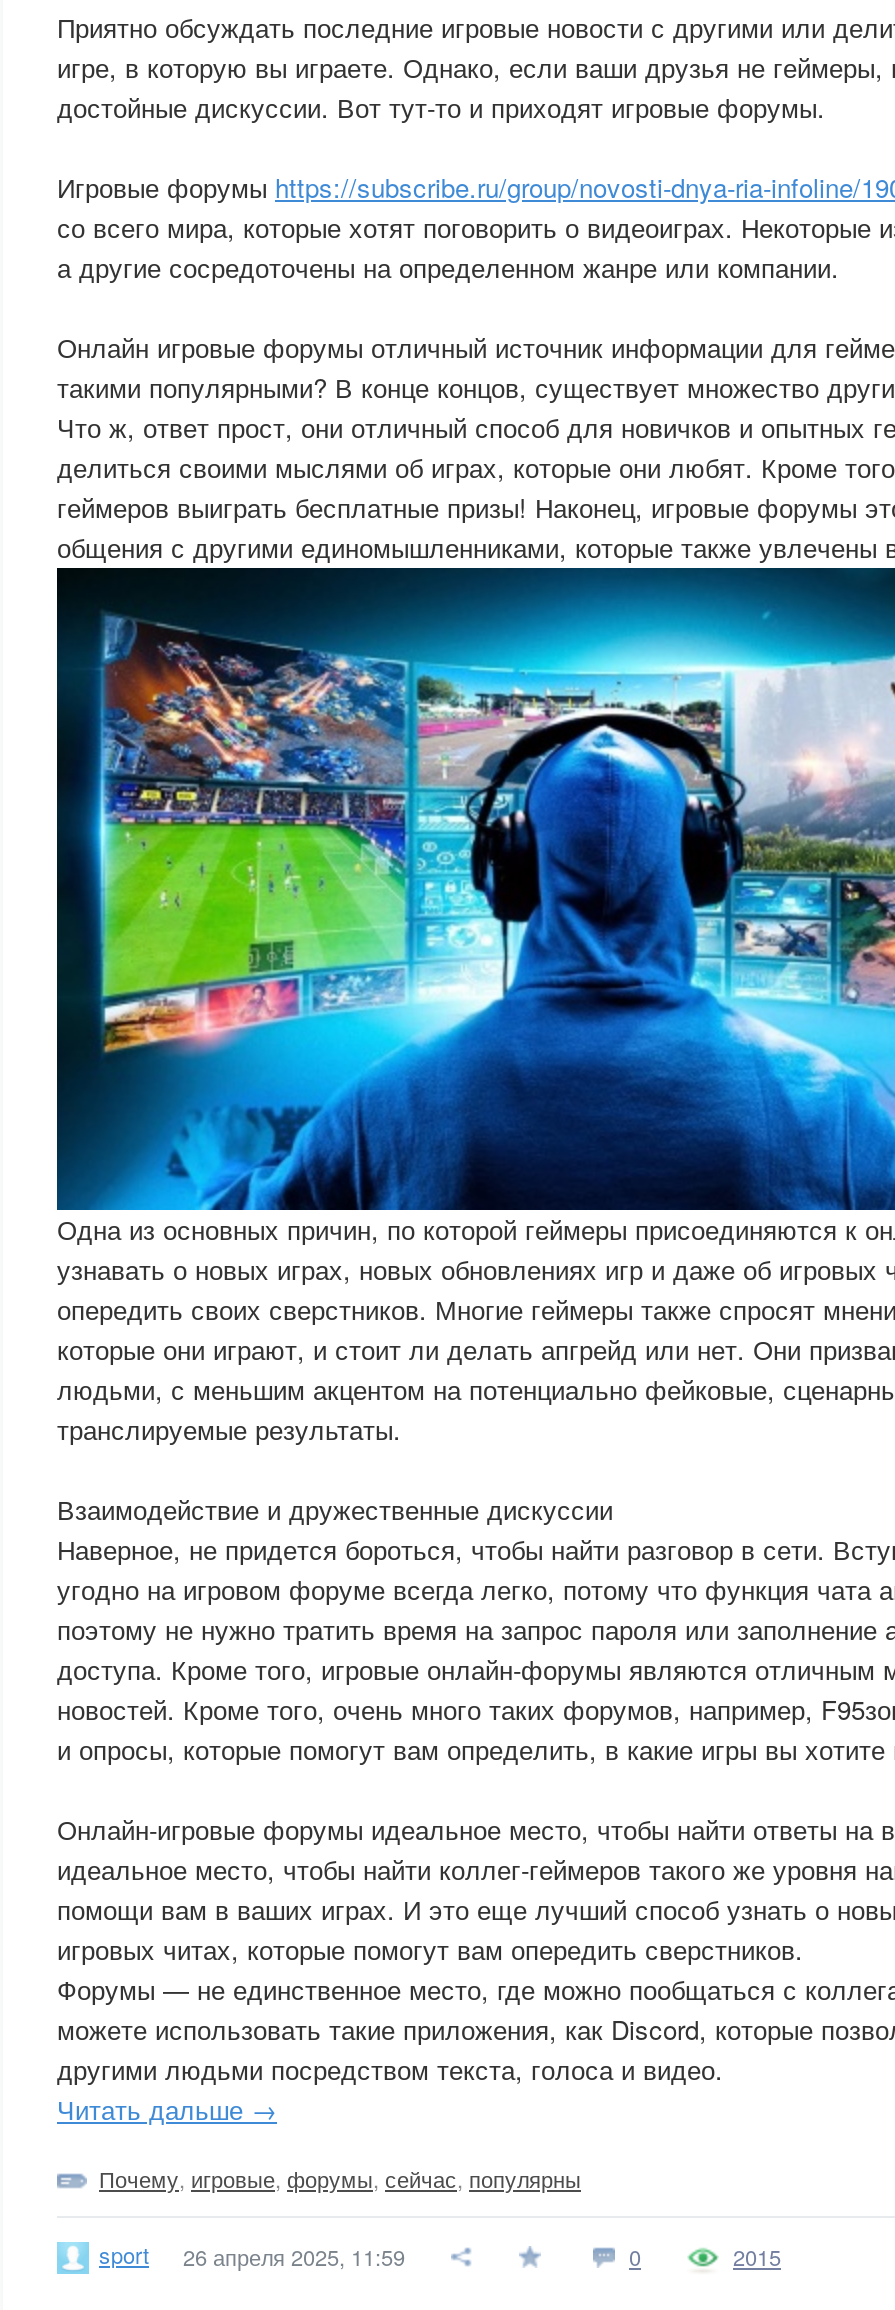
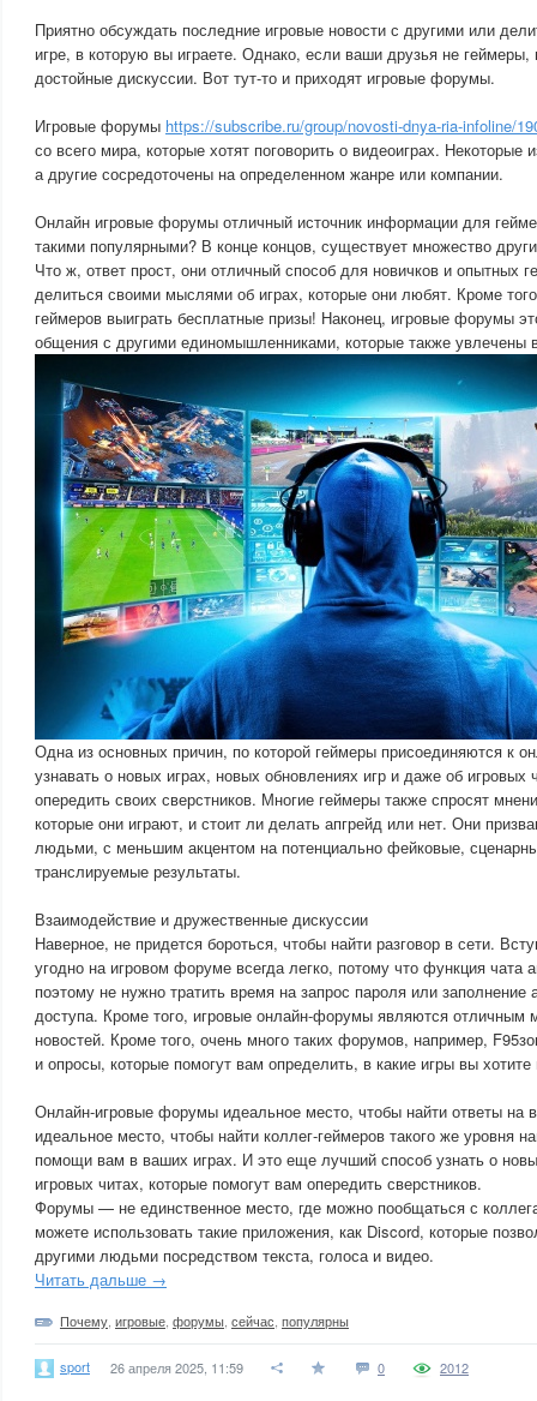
- 2015
+ 2012
